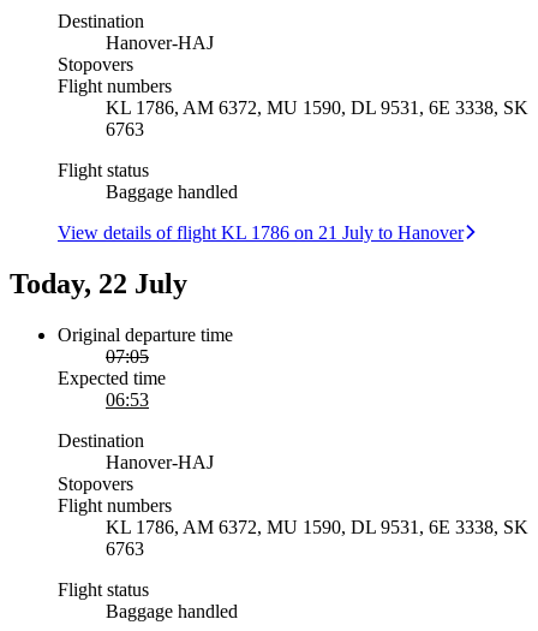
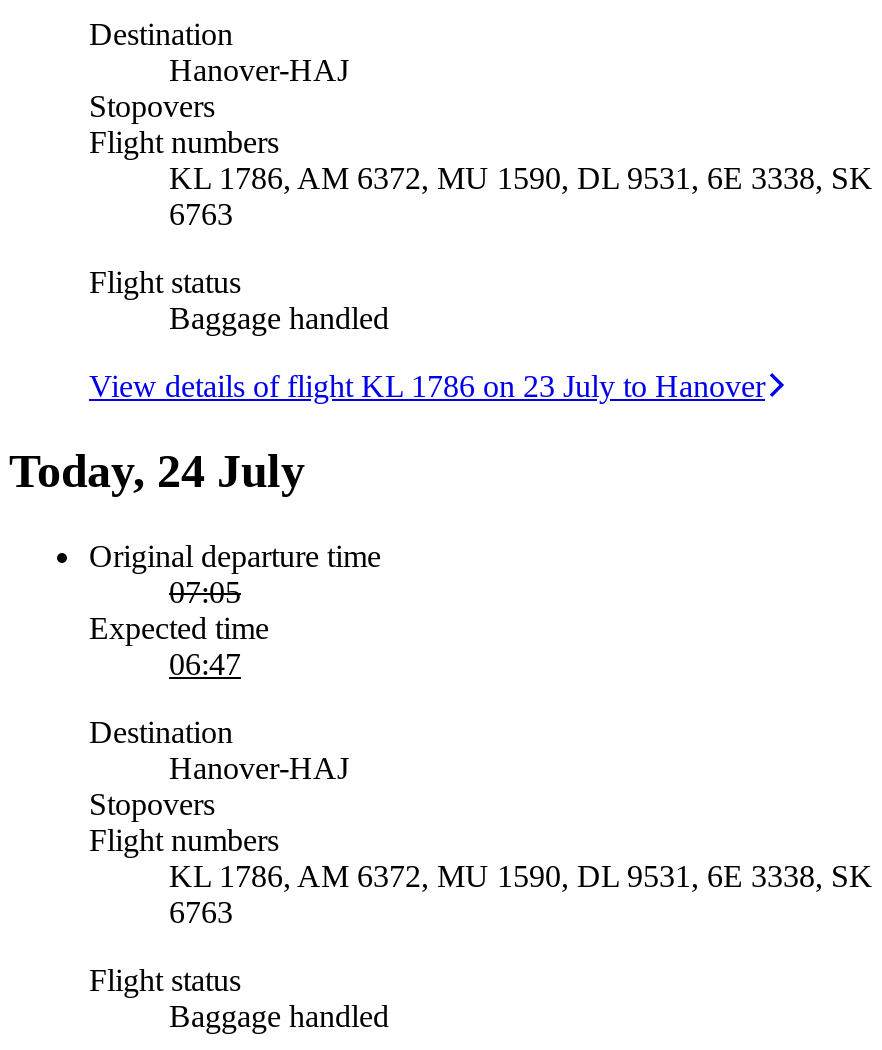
- View details of flight KL 1786 on 21 July to Hanover
+ View details of flight KL 1786 on 23 July to Hanover

- Today, 22 July
+ Today, 24 July

- 06:53
+ 06:47
